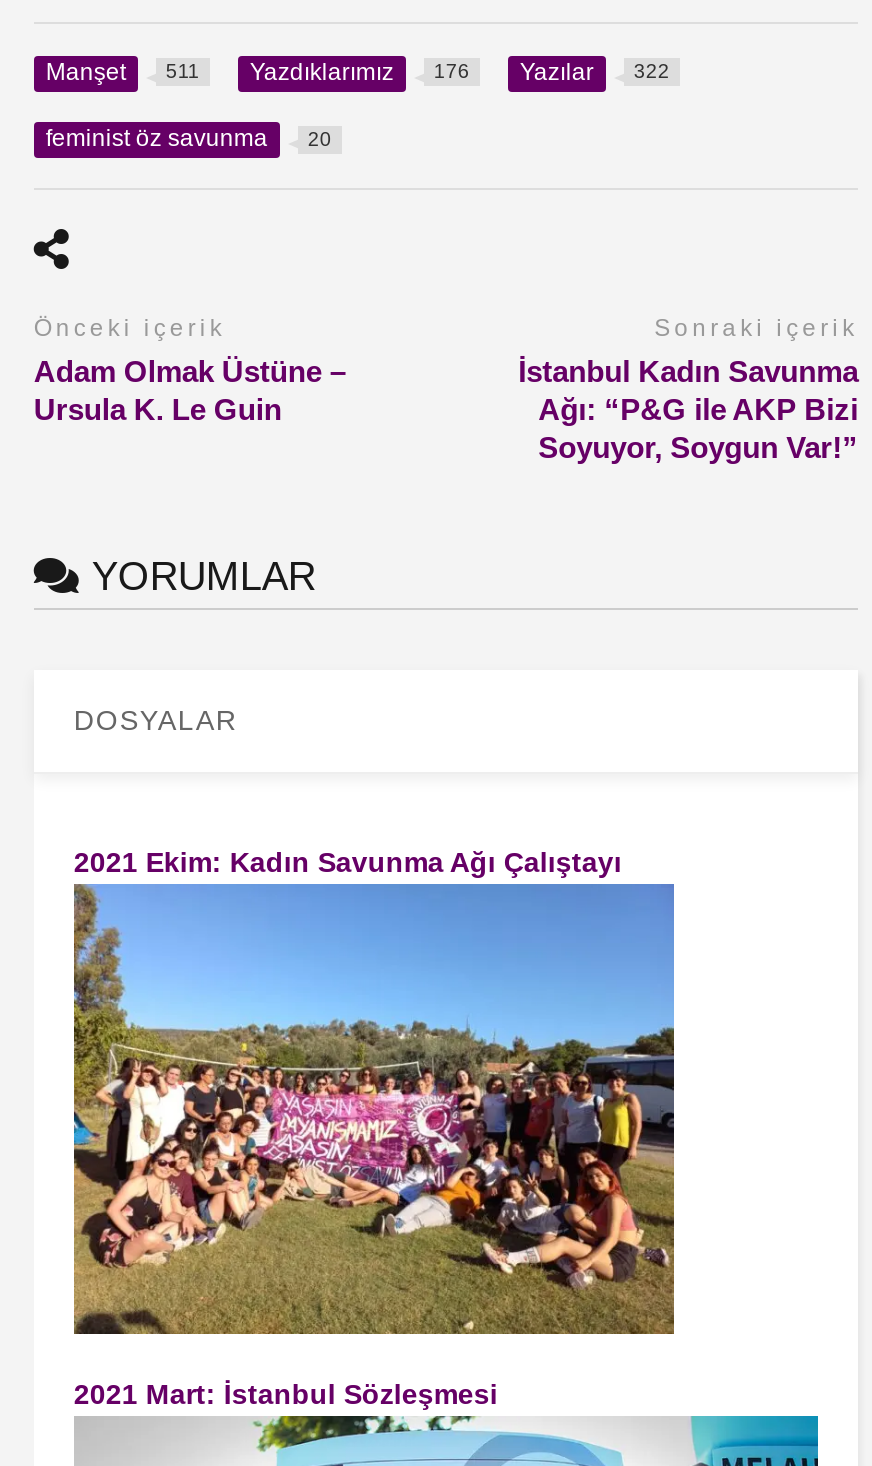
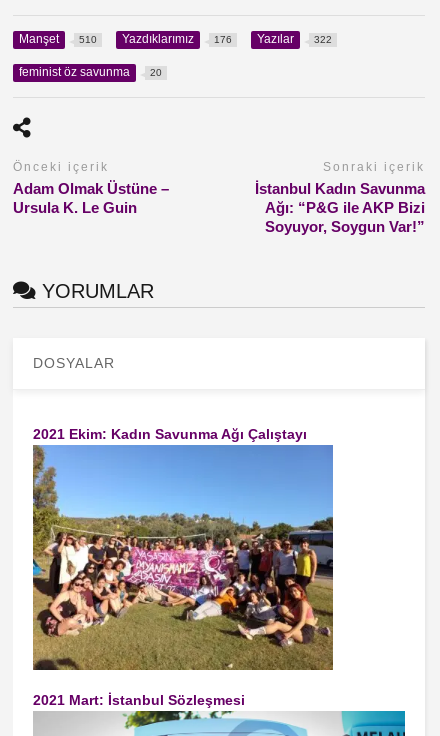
- Manşet 511
+ Manşet 510
